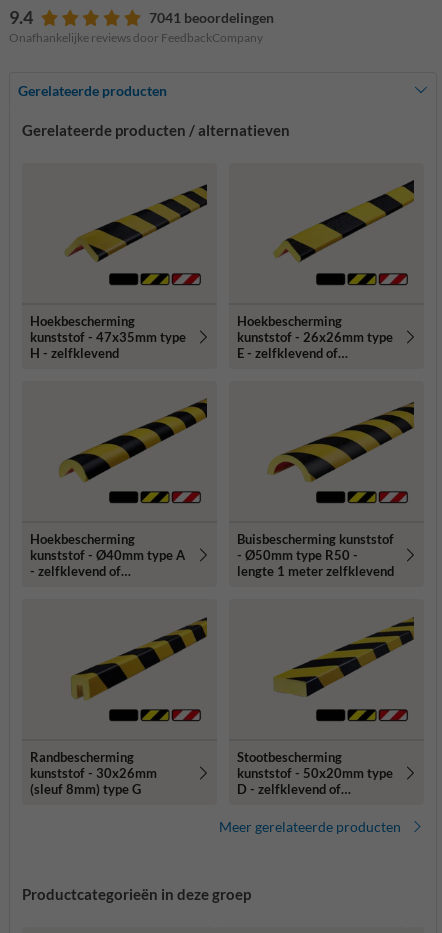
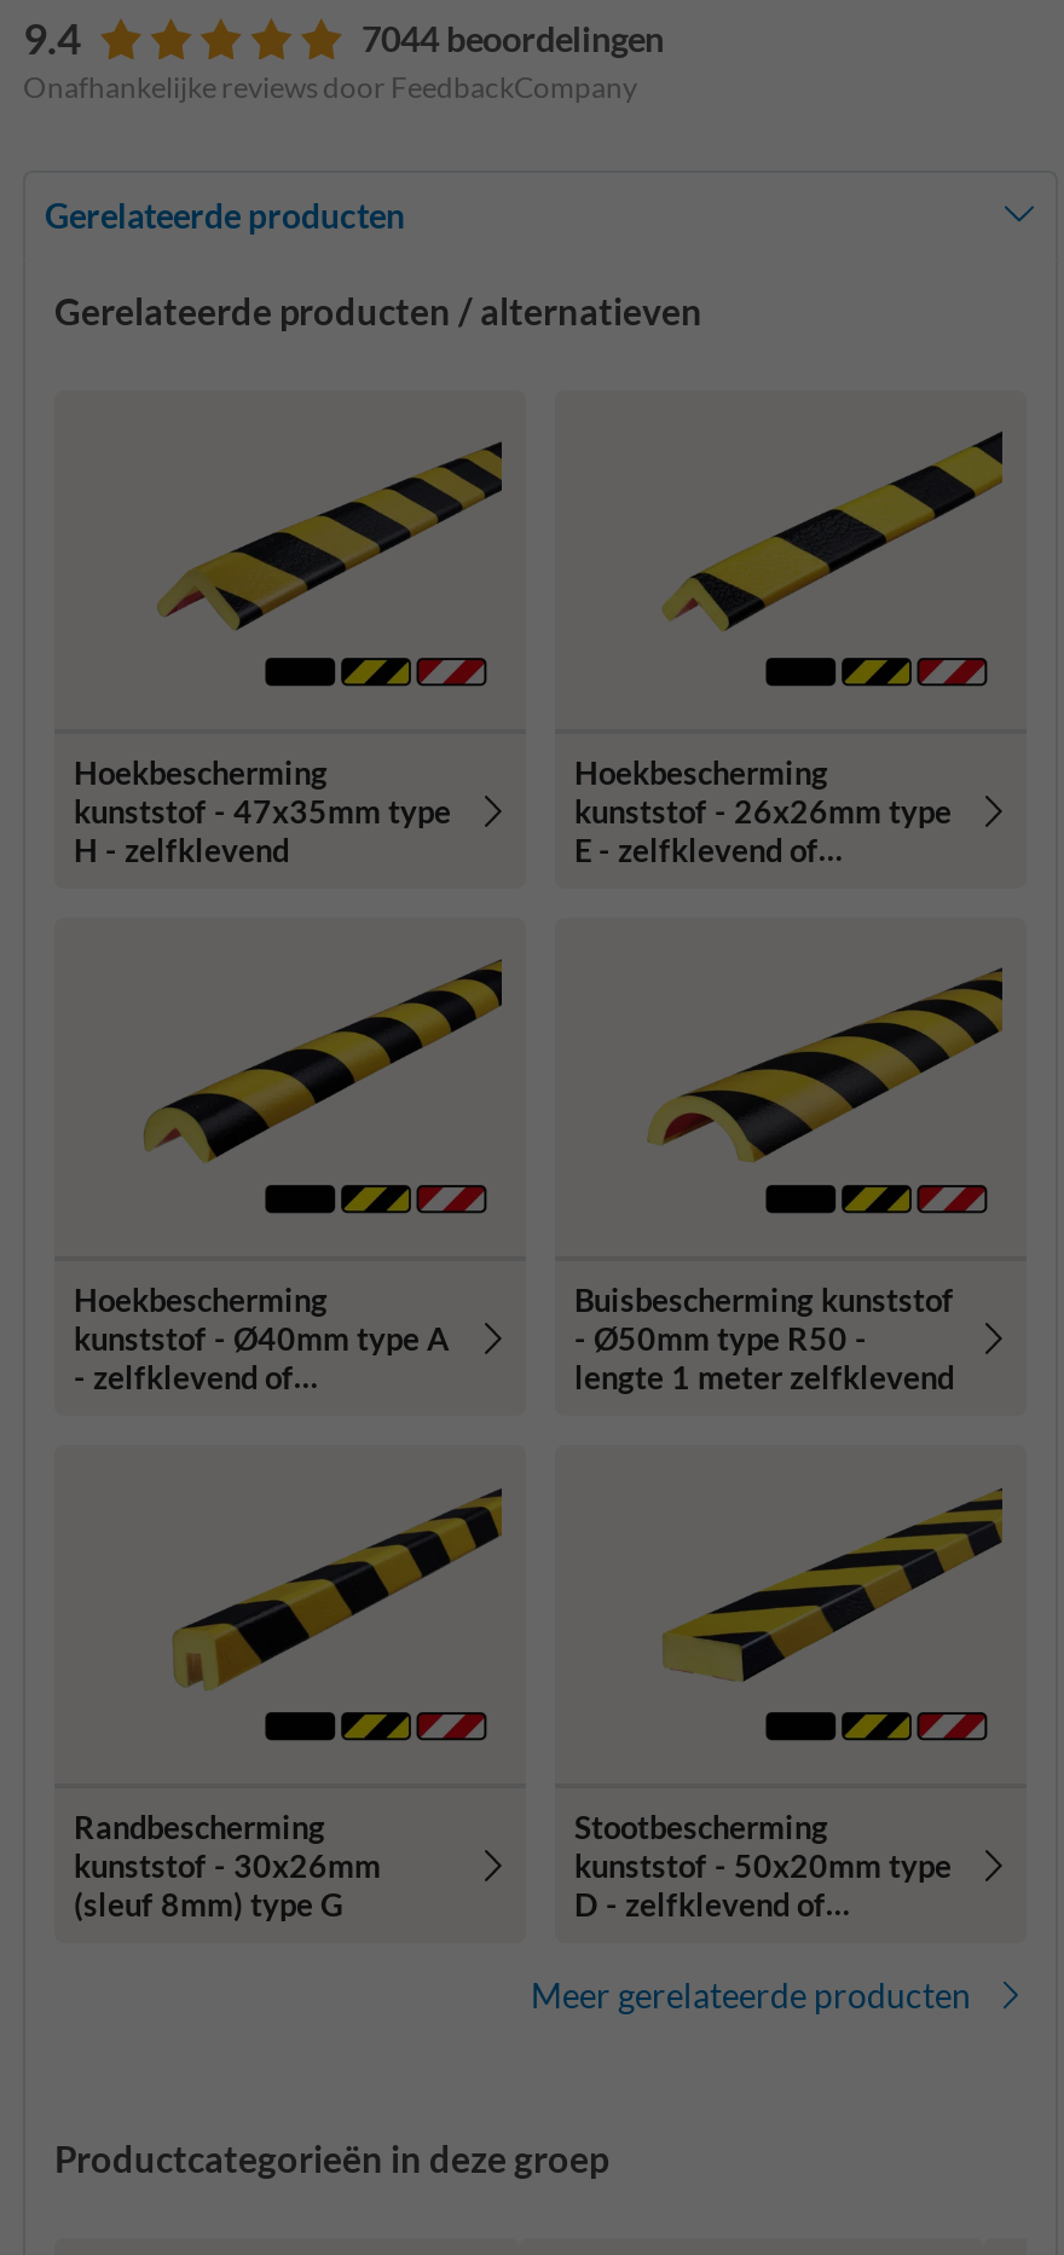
- 7041 beoordelingen
+ 7044 beoordelingen
